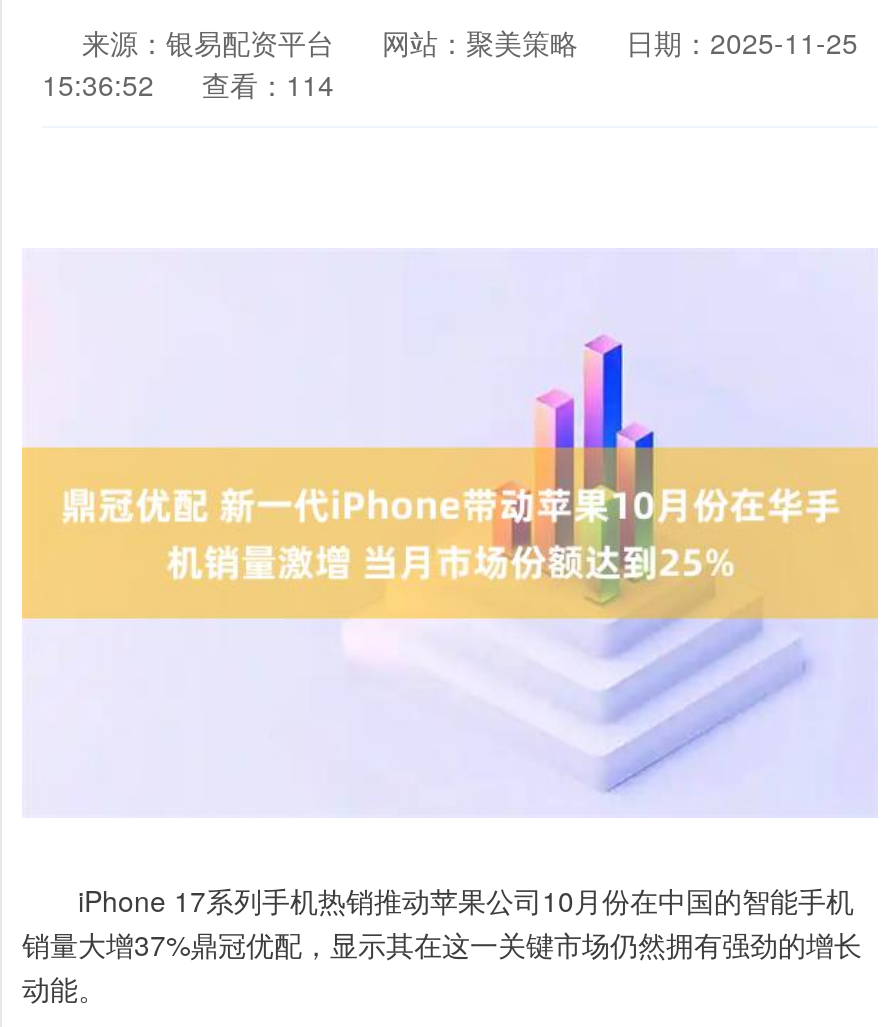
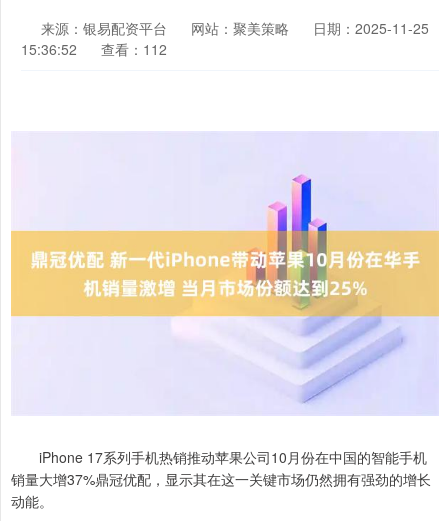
- 15:36:52 查看：114
+ 15:36:52 查看：112
